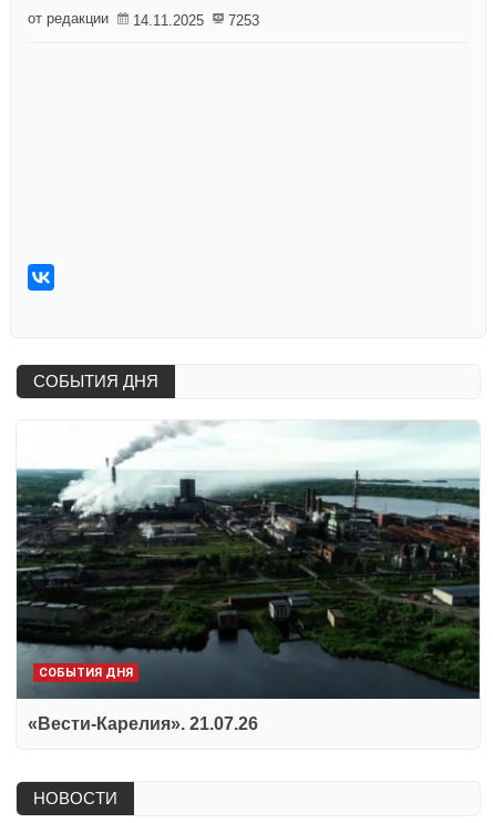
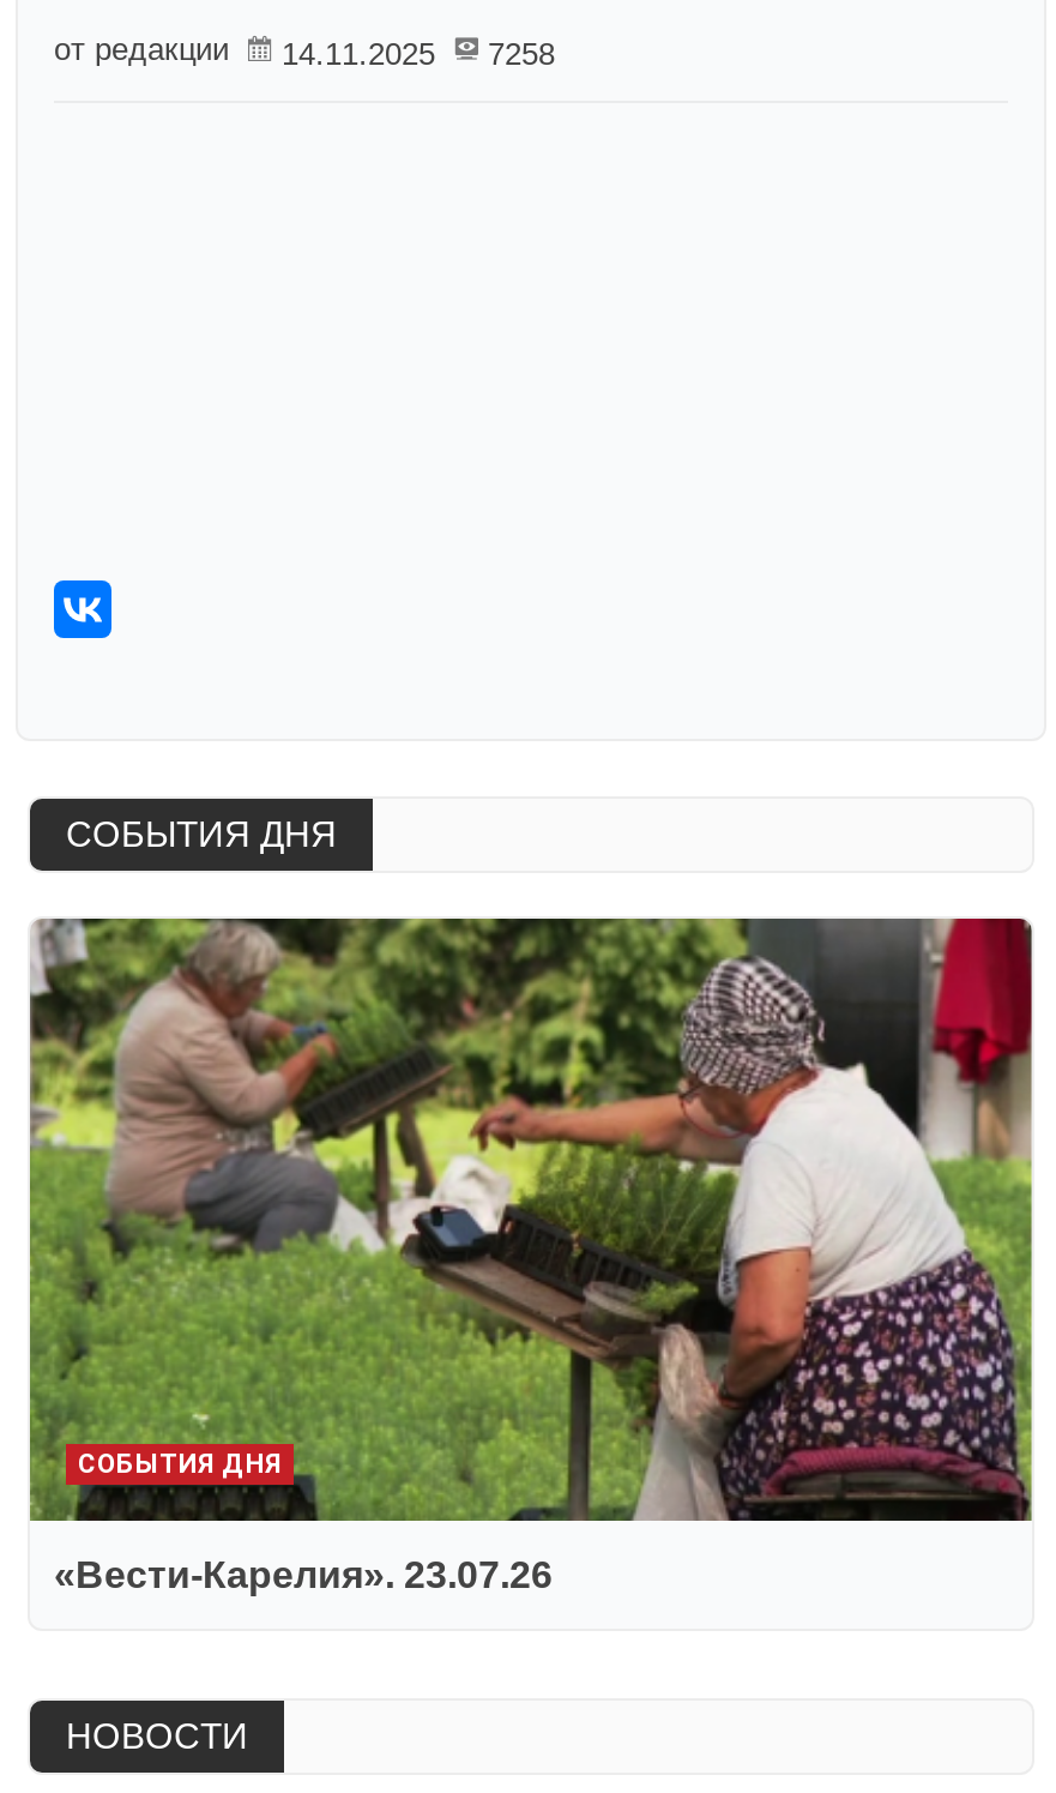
- от редакции 14.11.2025 7253
+ от редакции 14.11.2025 7258

- [image]
- «Вести-Карелия». 21.07.26
+ [image]
+ «Вести-Карелия». 23.07.26
